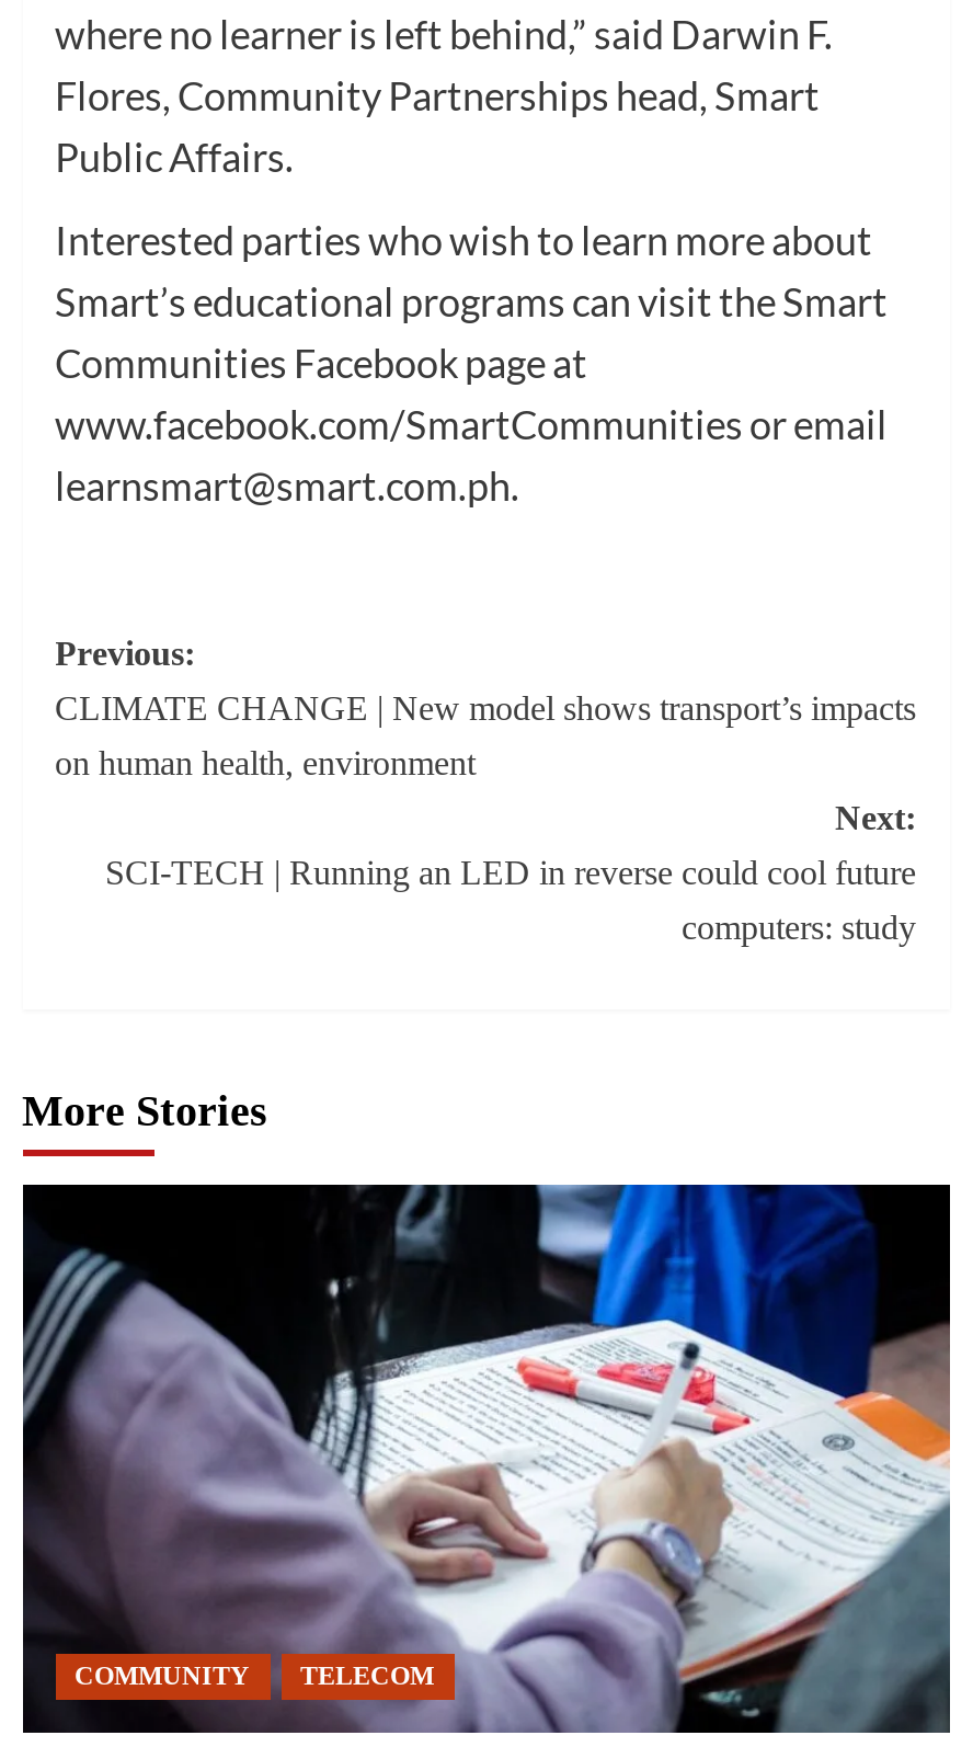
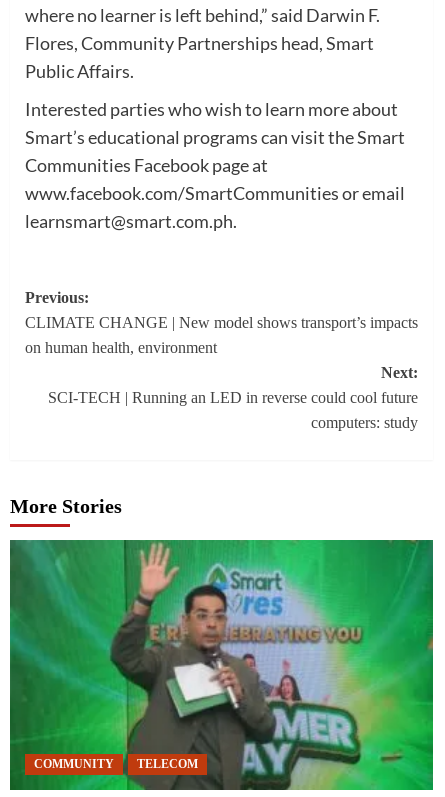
- [image]
+ [image]
